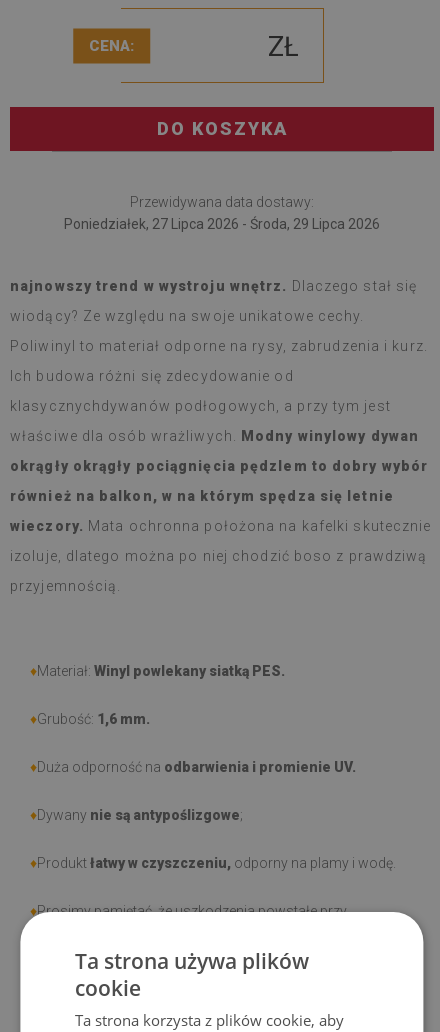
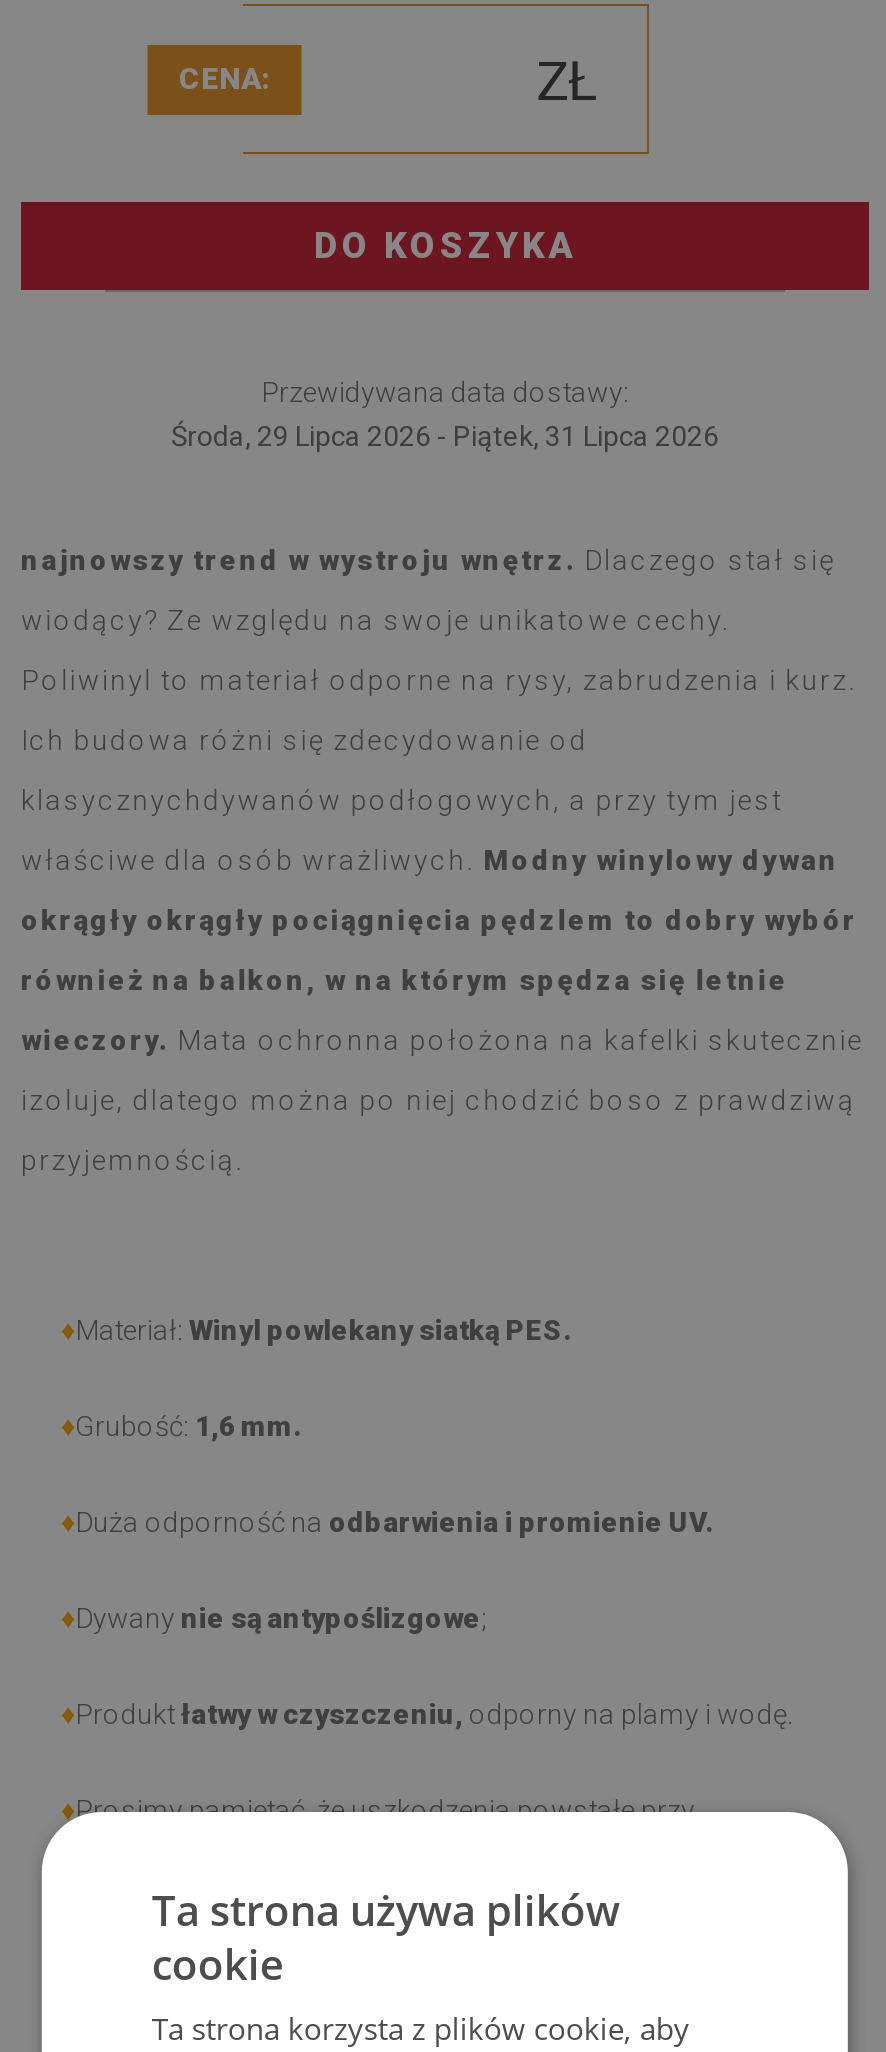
- Poniedziałek, 27 Lipca 2026 - Środa, 29 Lipca 2026
+ Środa, 29 Lipca 2026 - Piątek, 31 Lipca 2026
